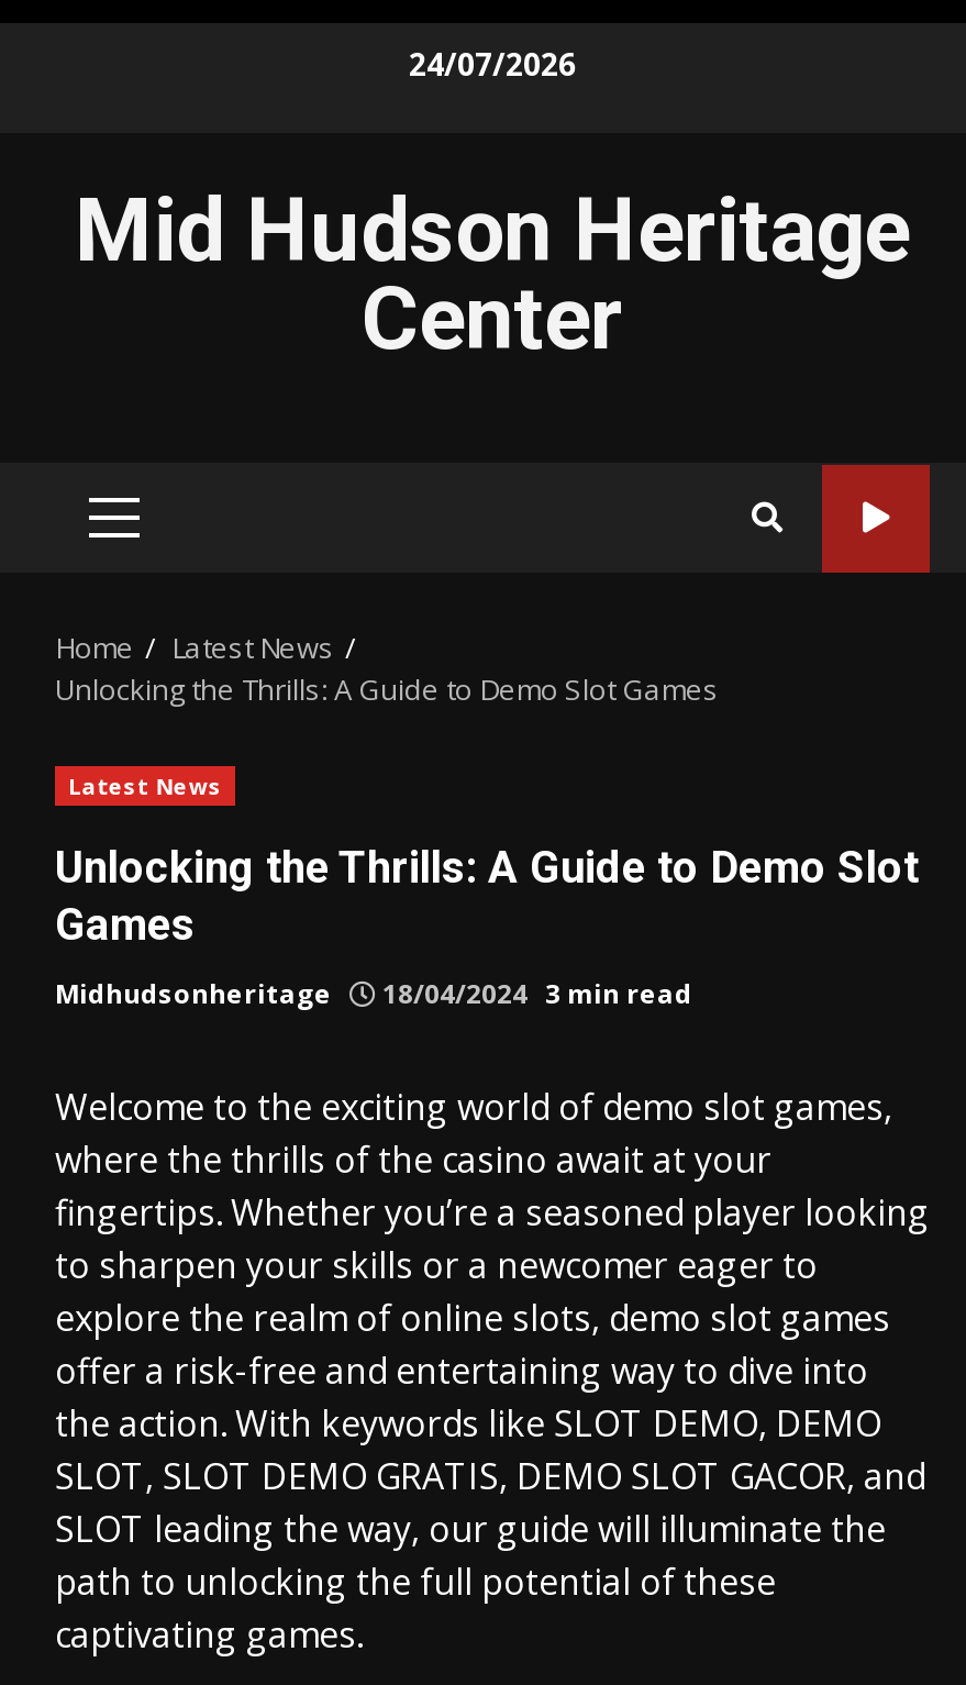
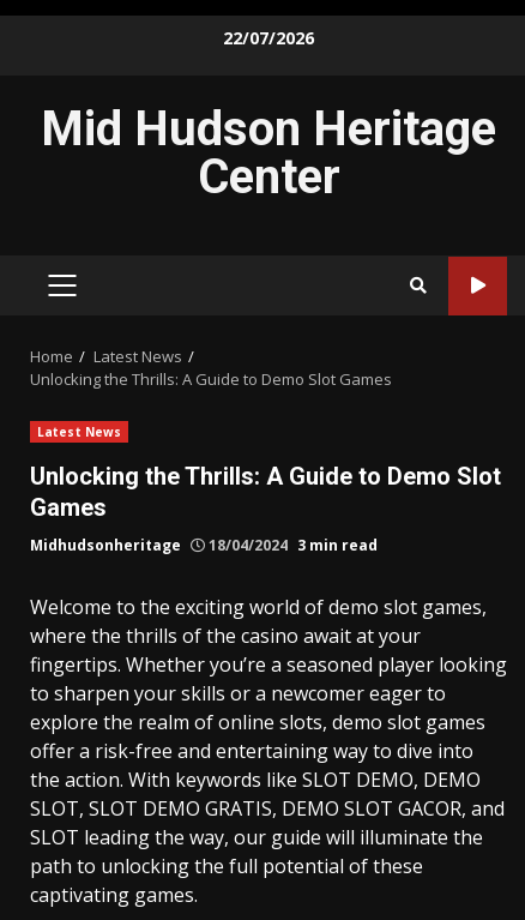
- 24/07/2026
+ 22/07/2026
